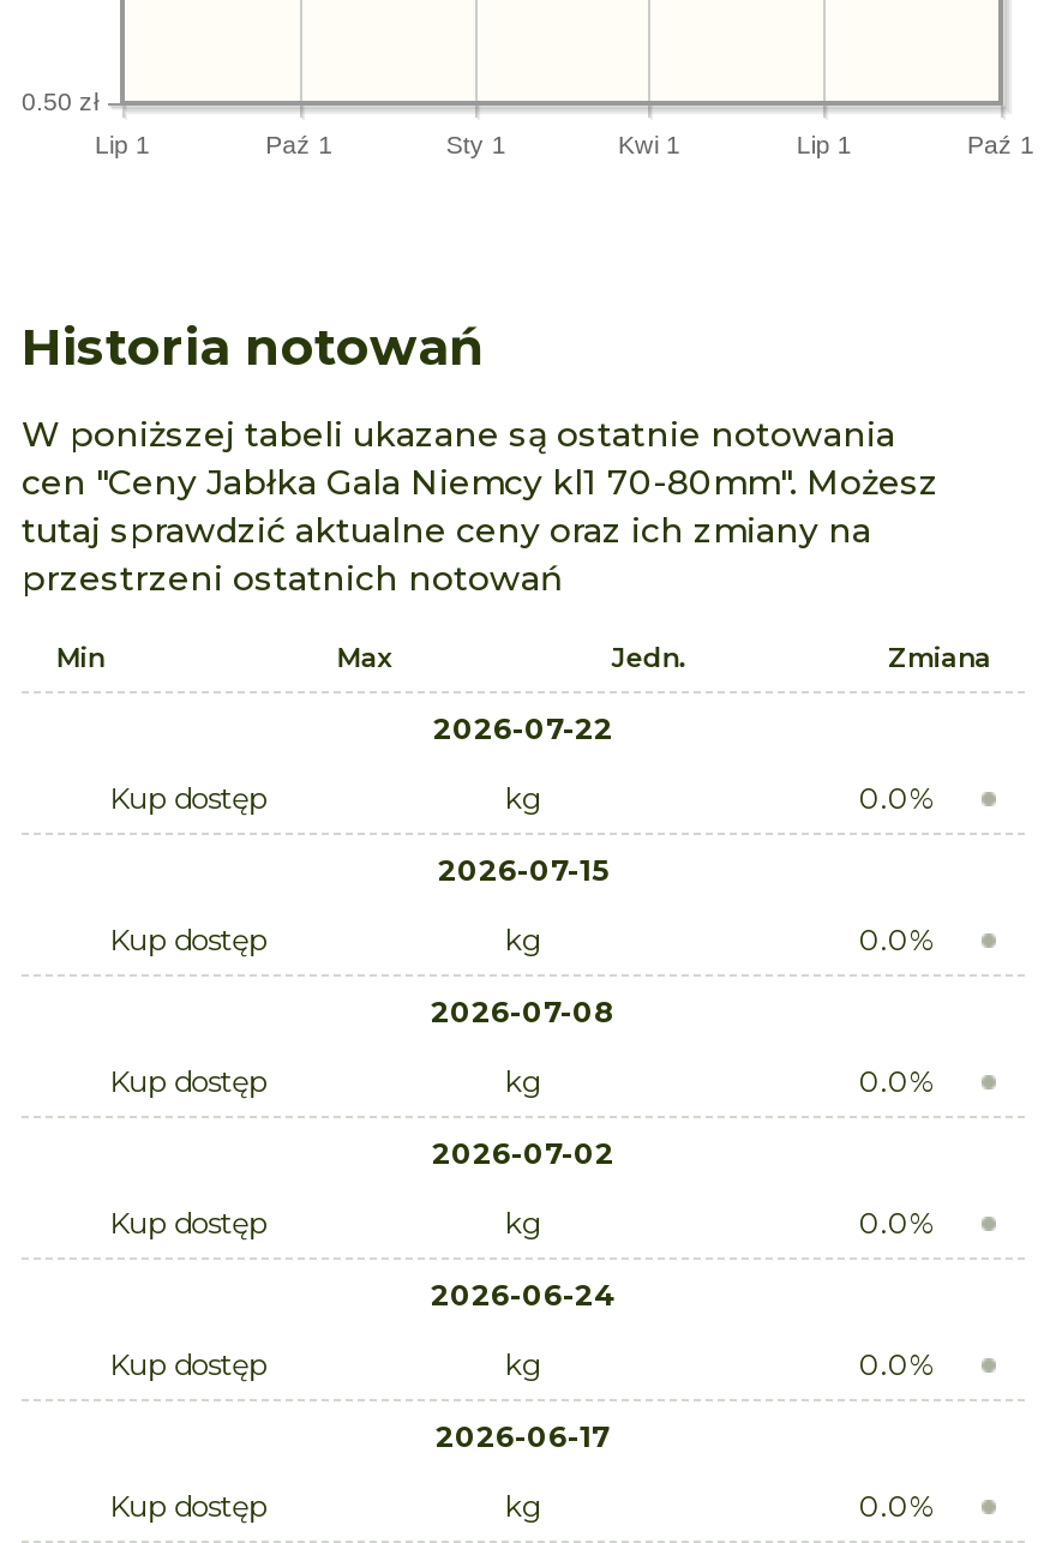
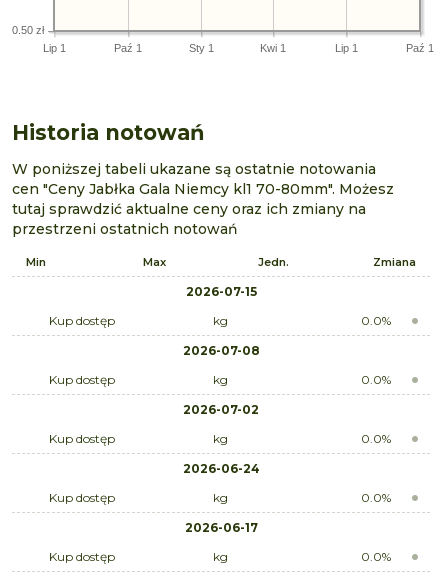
- 2026-07-22
- Kup dostęp
- kg
- 0.0%
